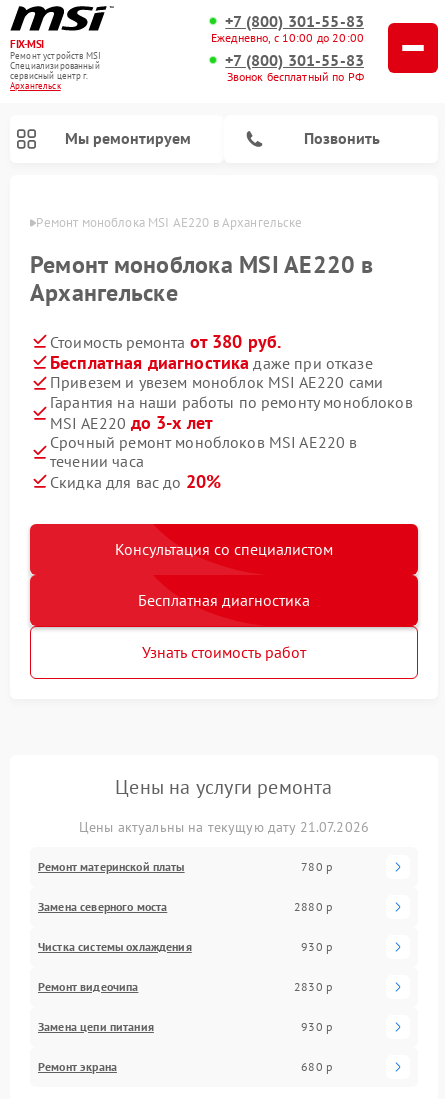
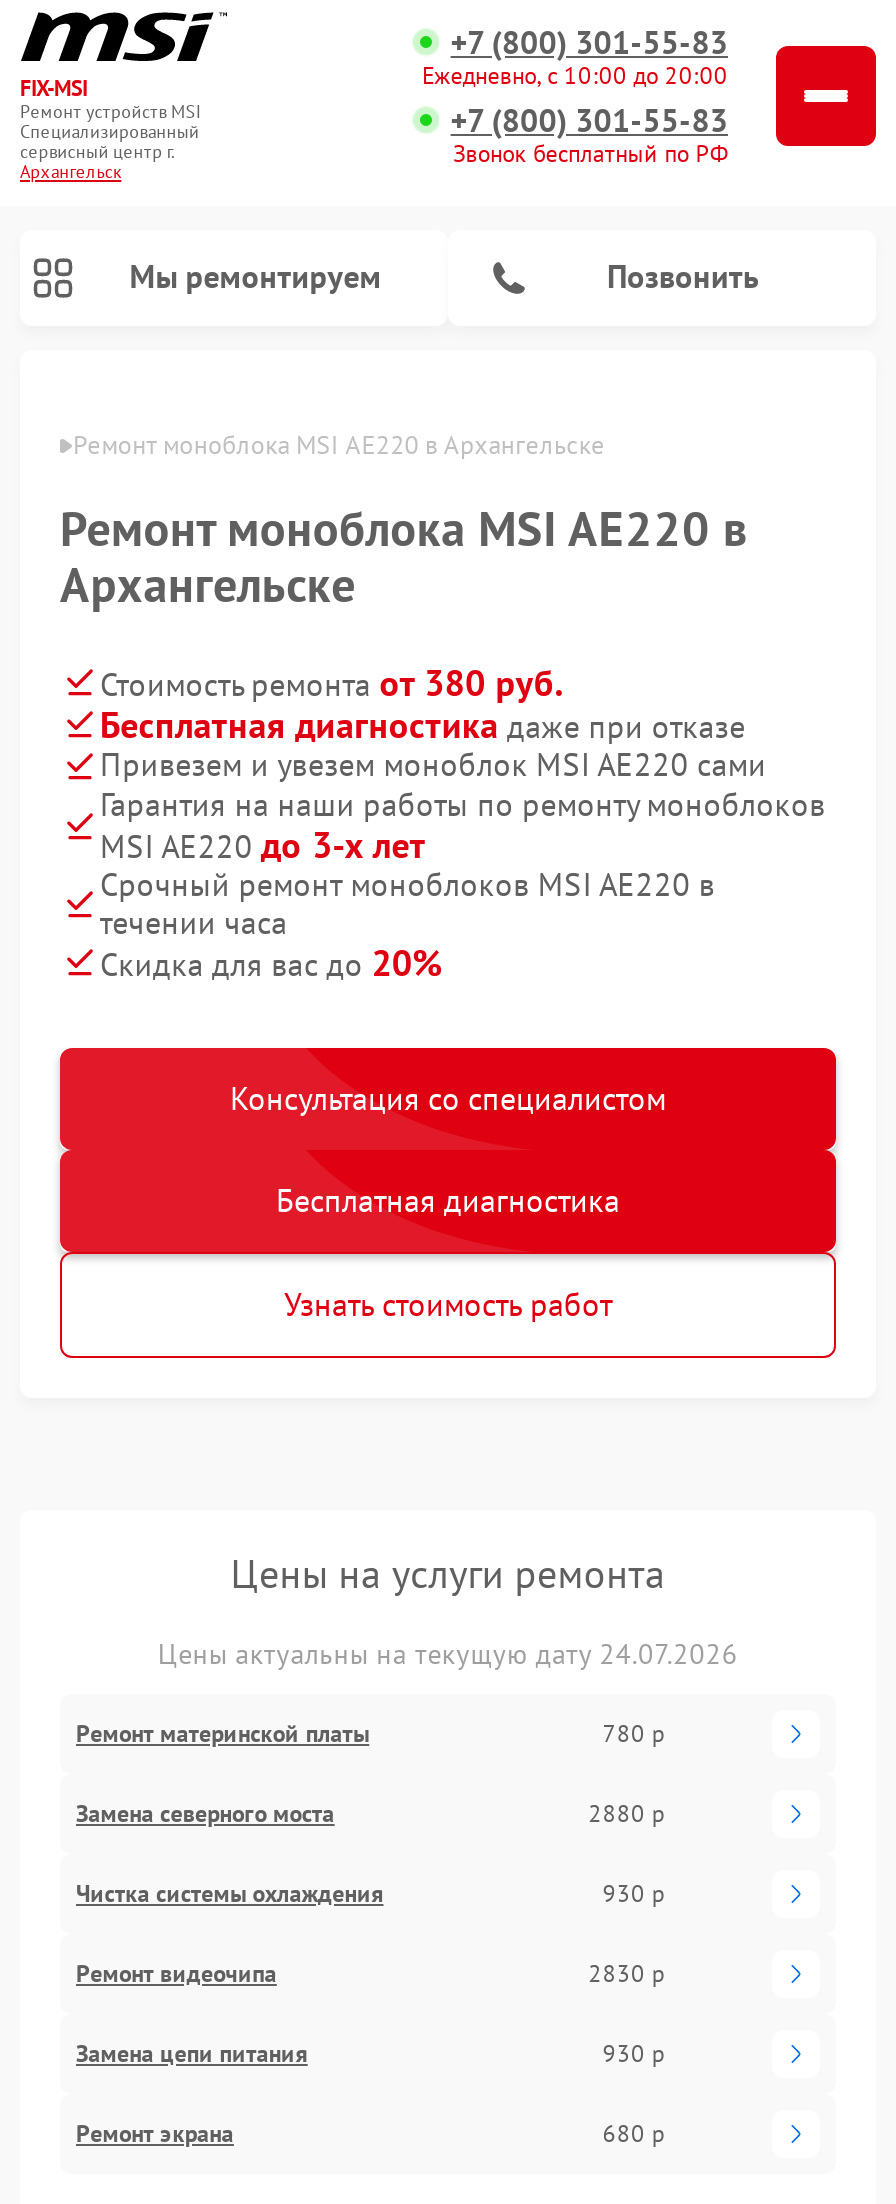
- Цены актуальны на текущую дату 21.07.2026
+ Цены актуальны на текущую дату 24.07.2026
